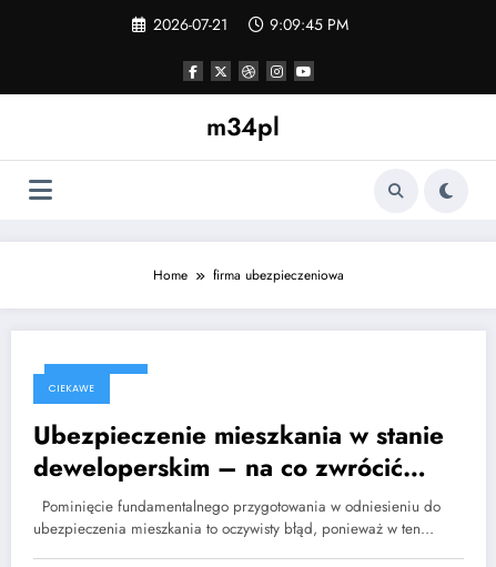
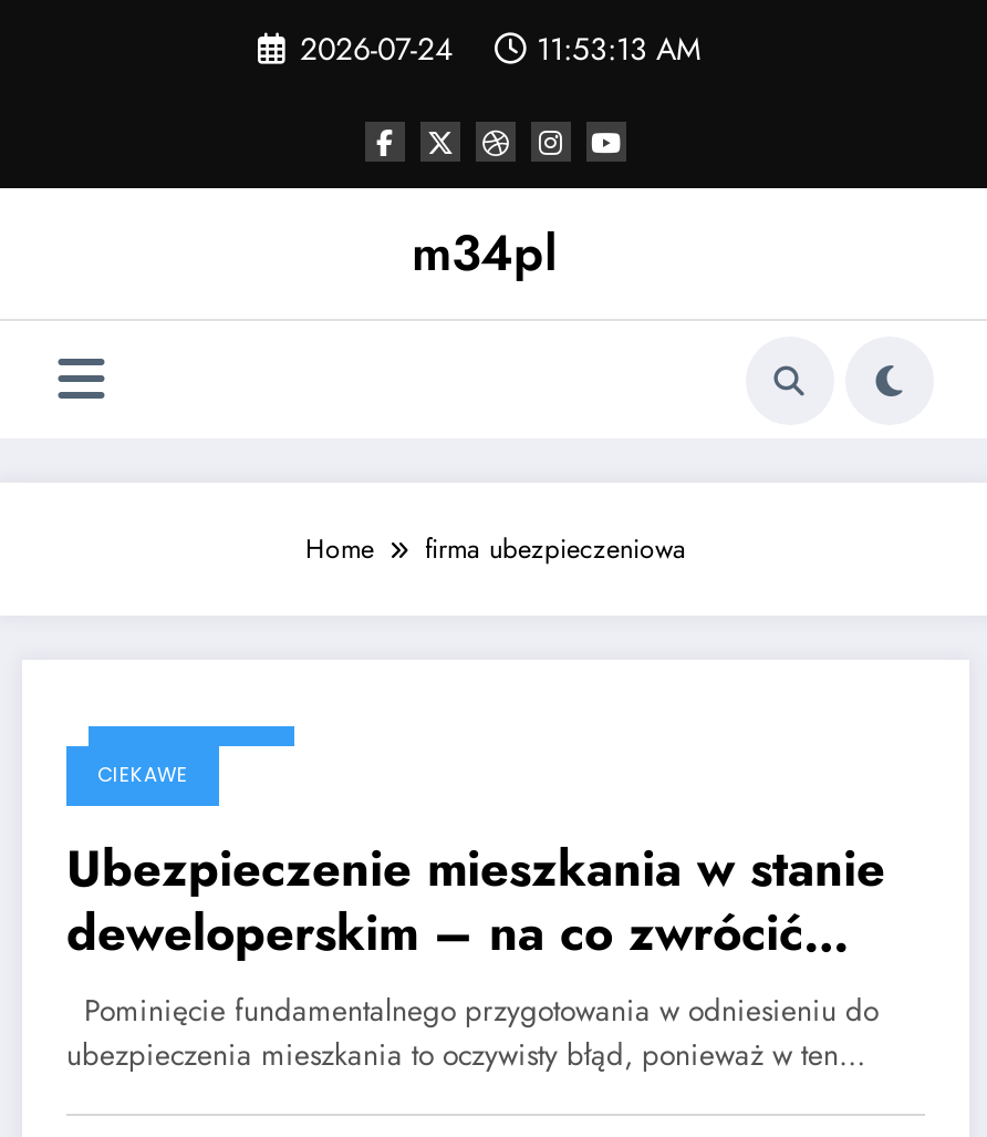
- 2026-07-21
- 9:09:45 PM
+ 2026-07-24
+ 11:53:13 AM
